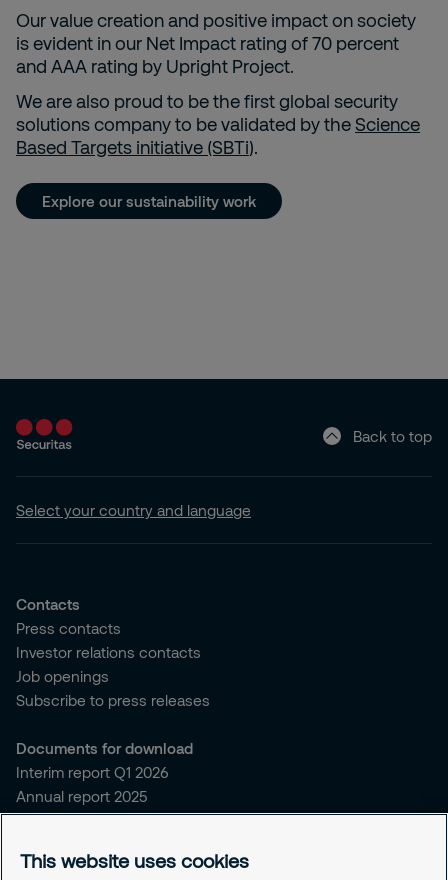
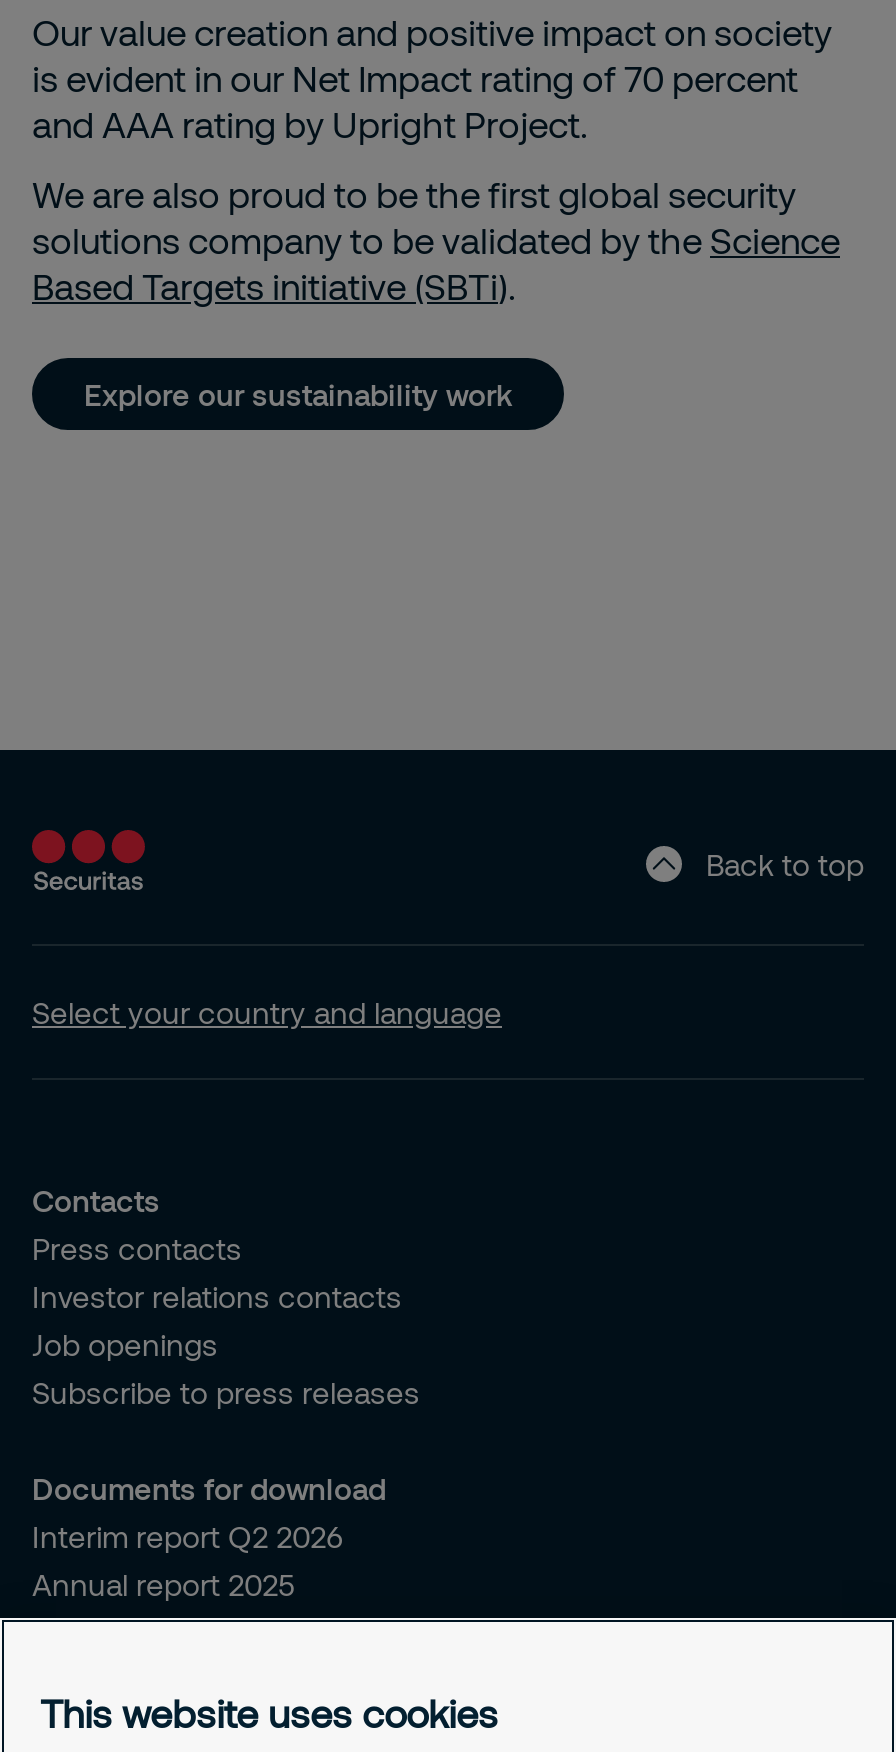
- Interim report Q1 2026
+ Interim report Q2 2026
